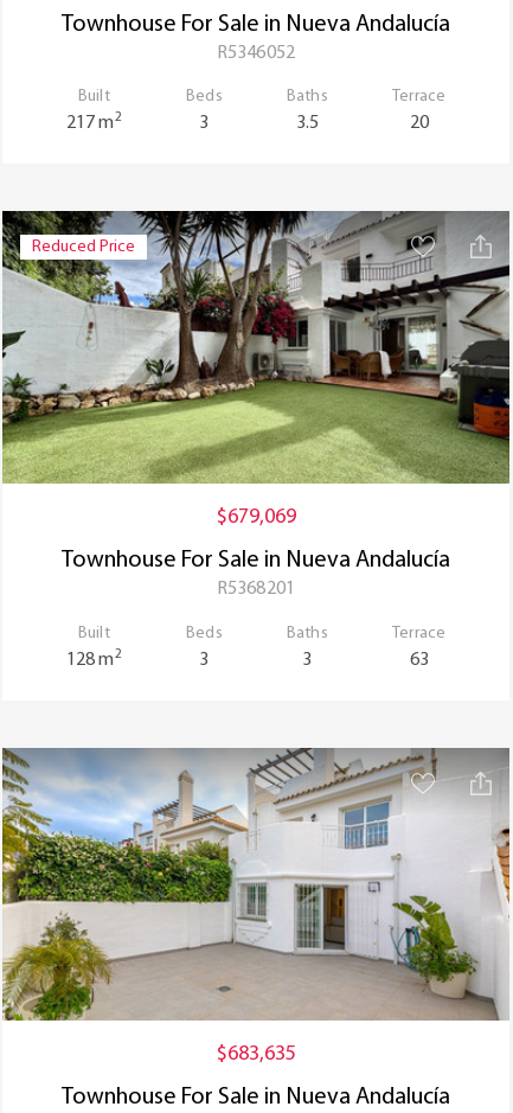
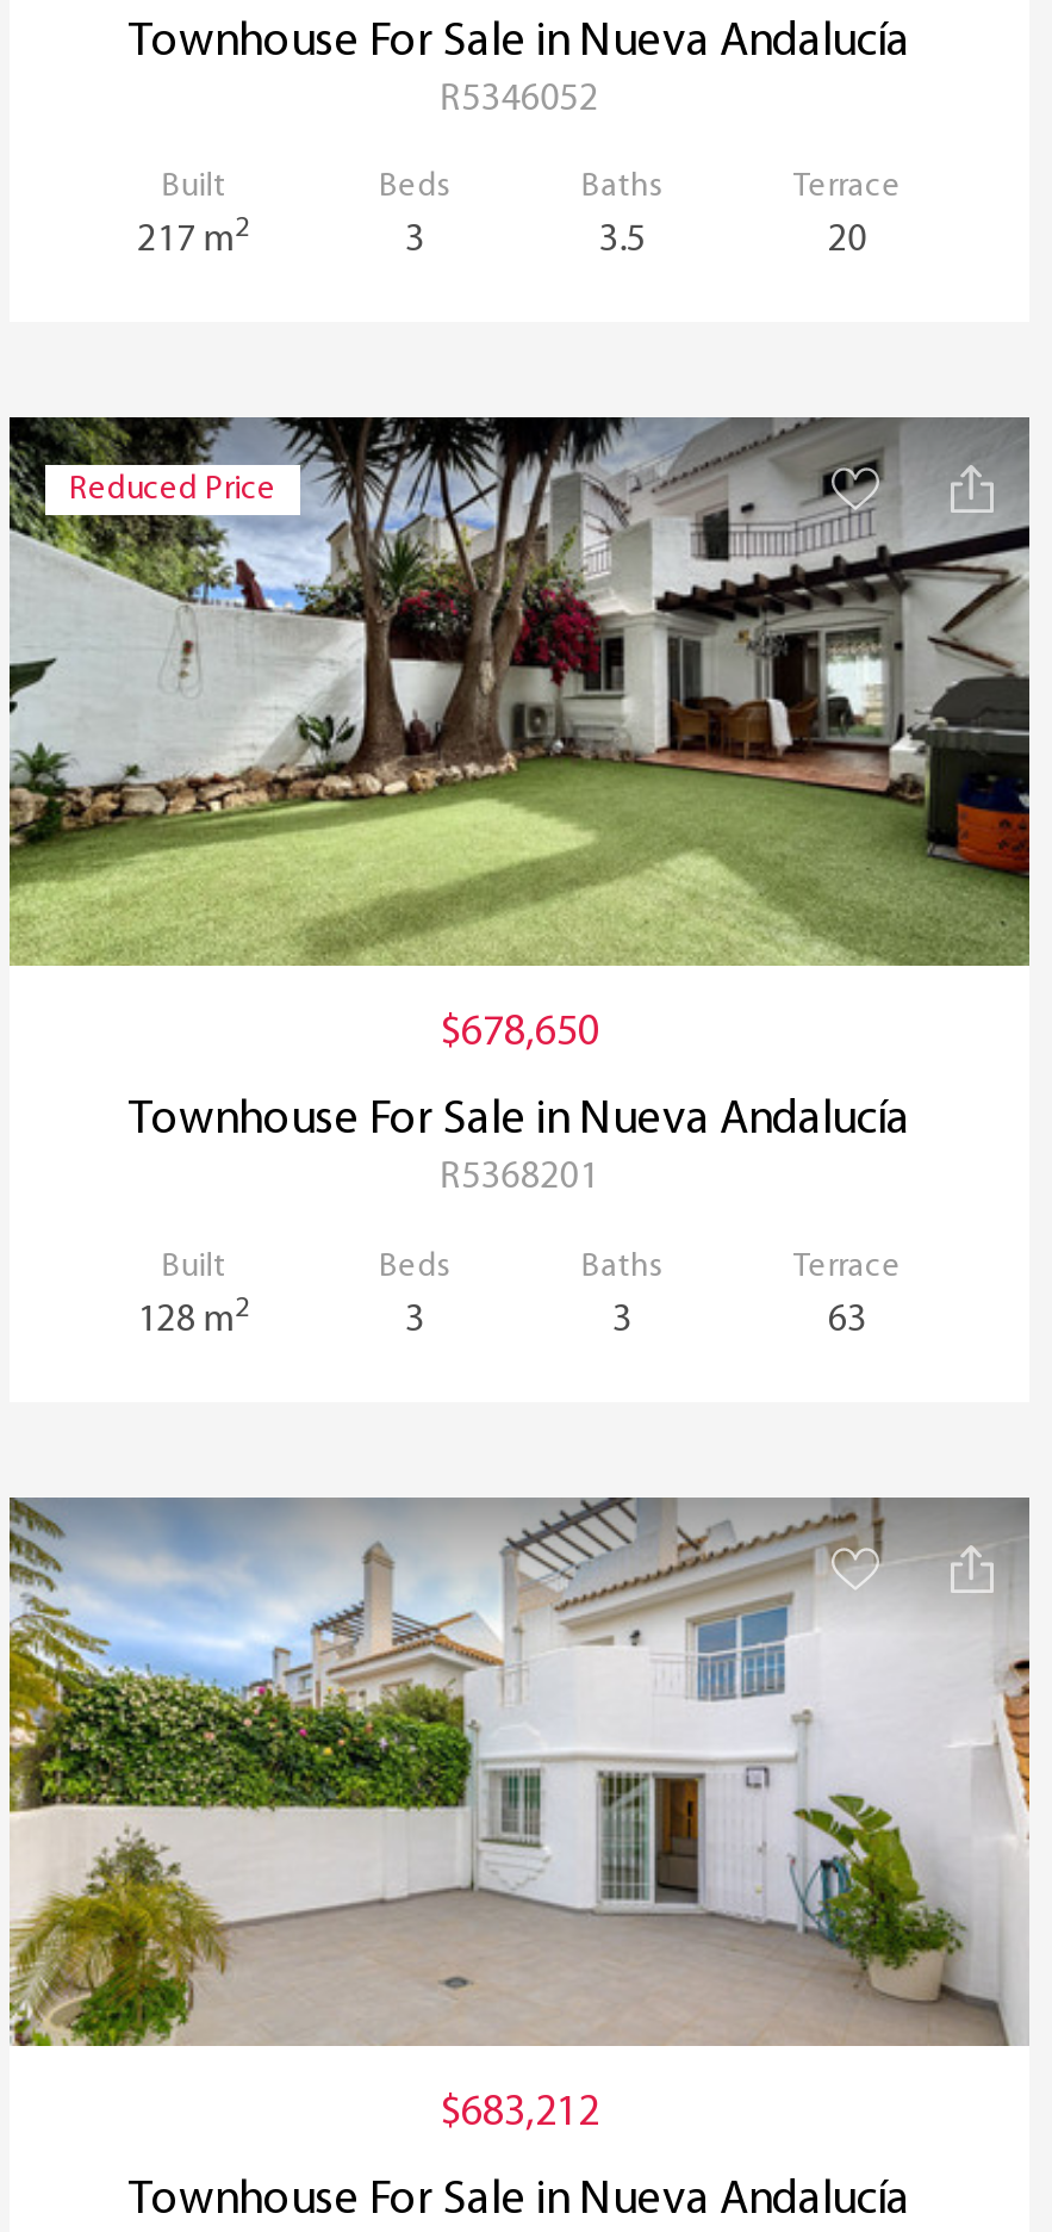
- $679,069
+ $678,650

- $683,635
+ $683,212
